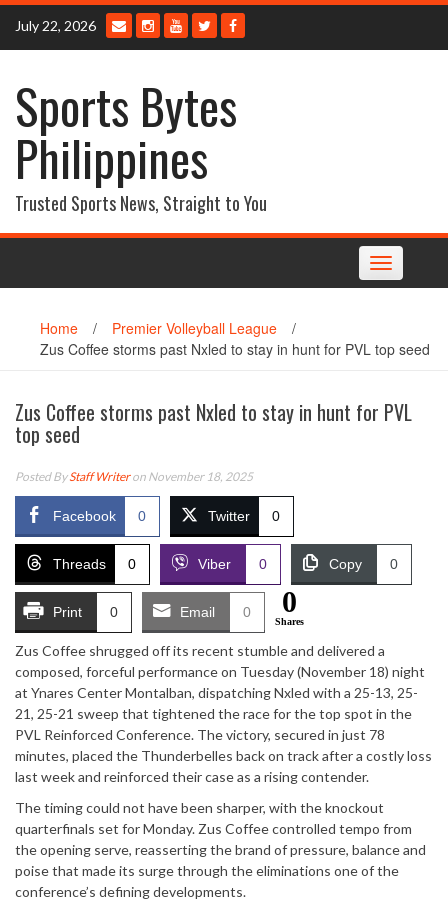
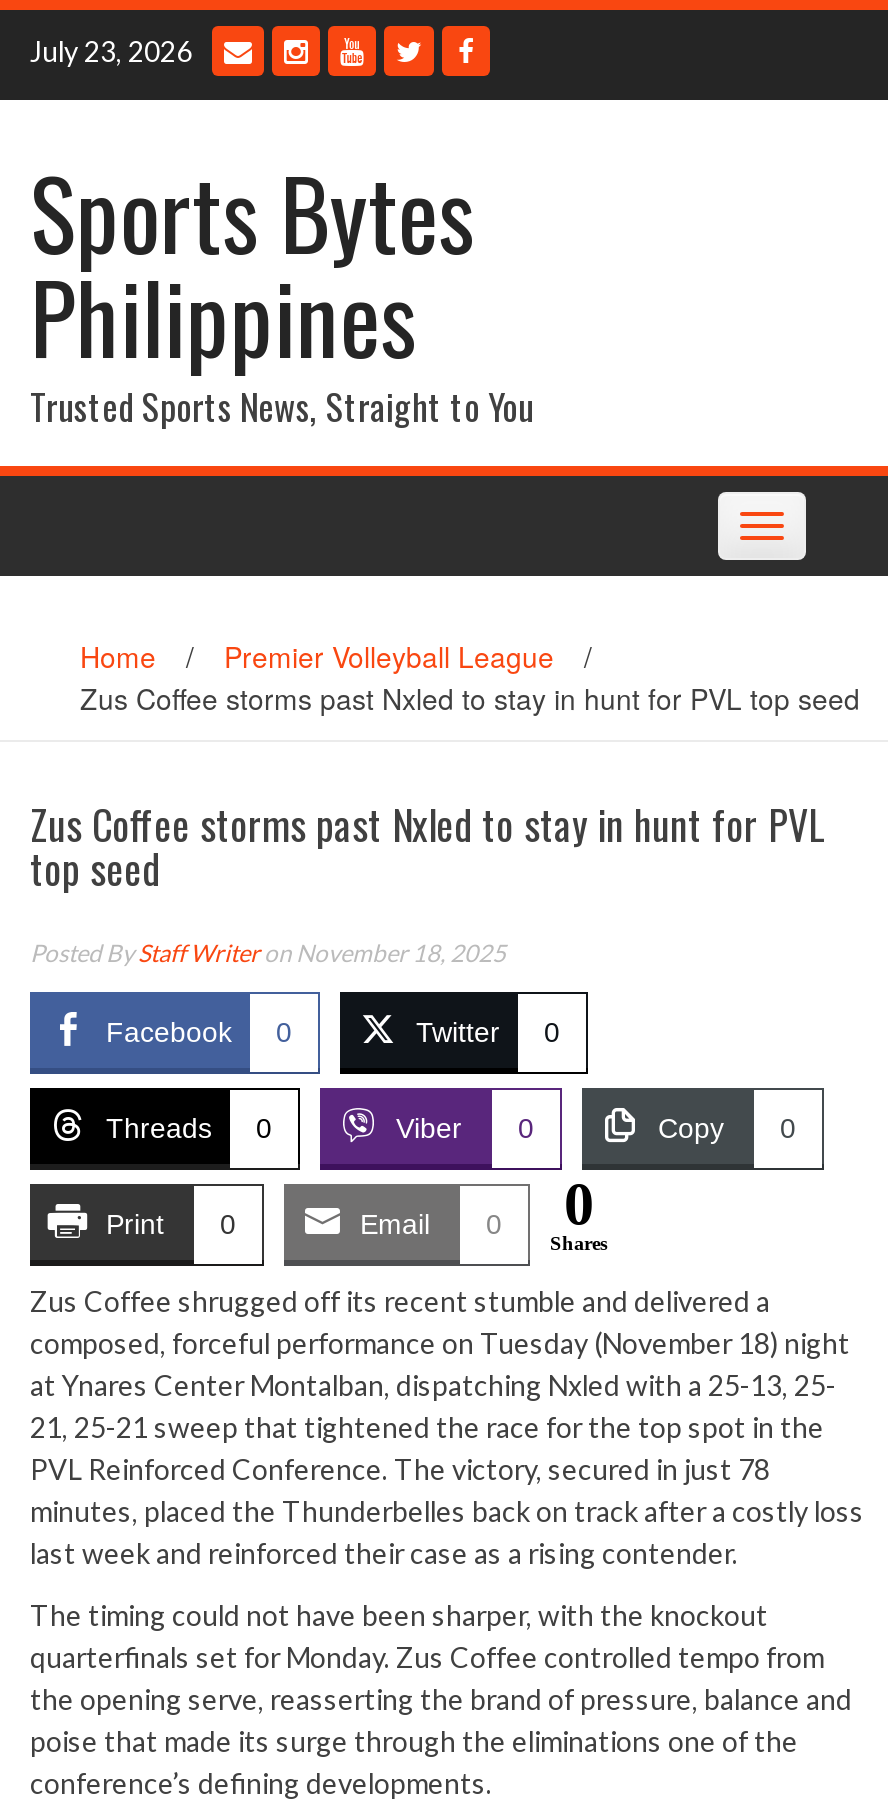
- July 22, 2026
+ July 23, 2026
